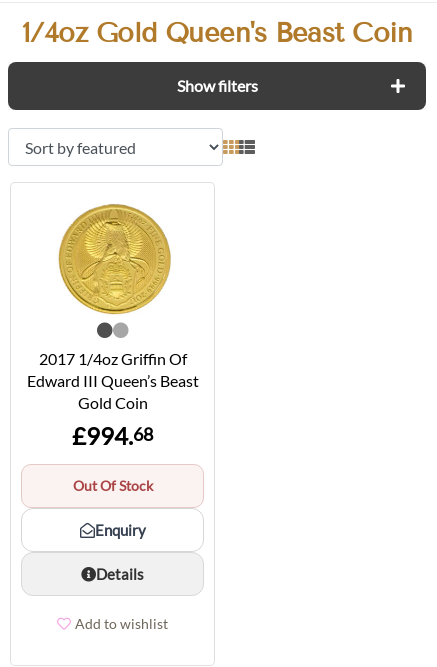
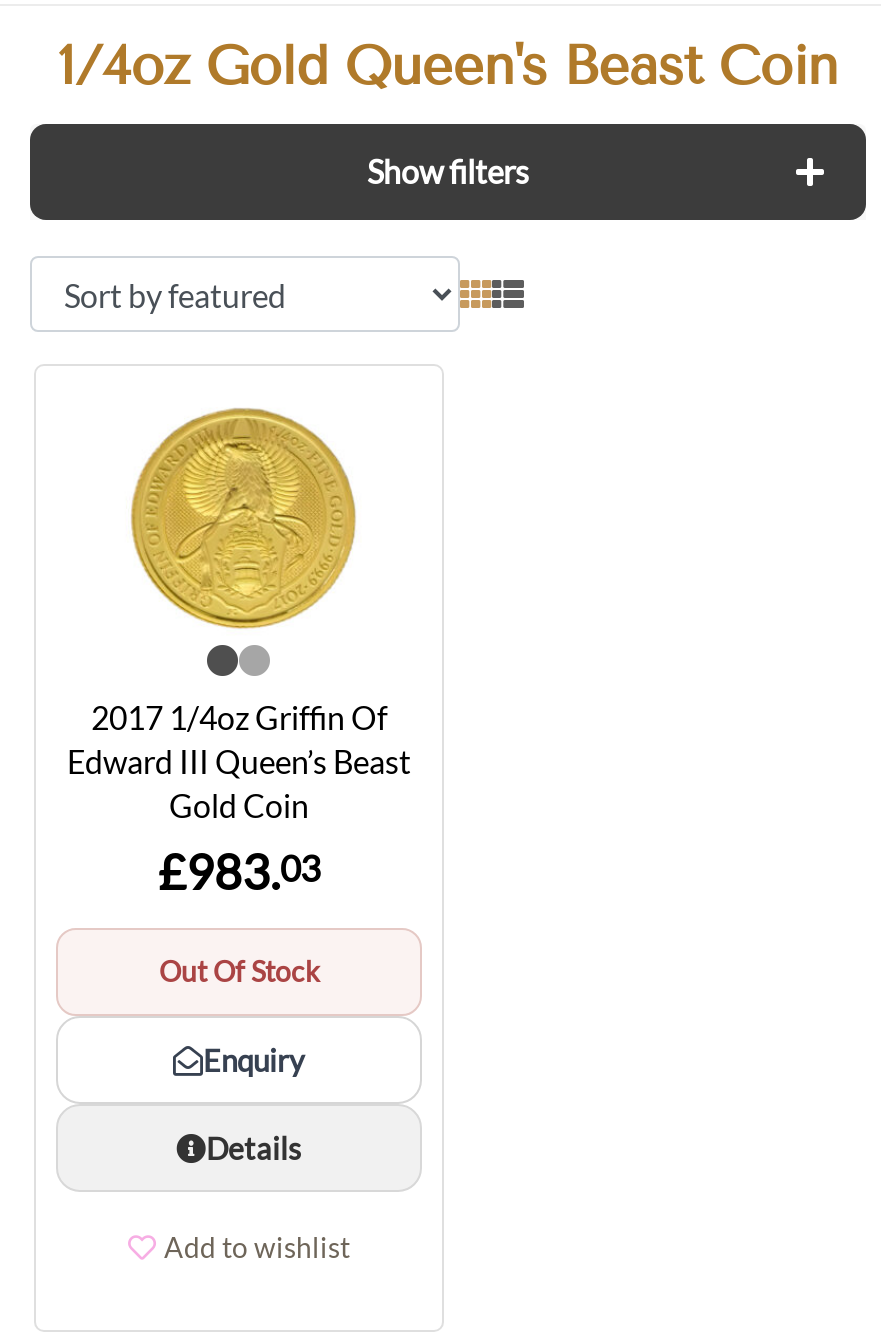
- £994.68
+ £983.03
